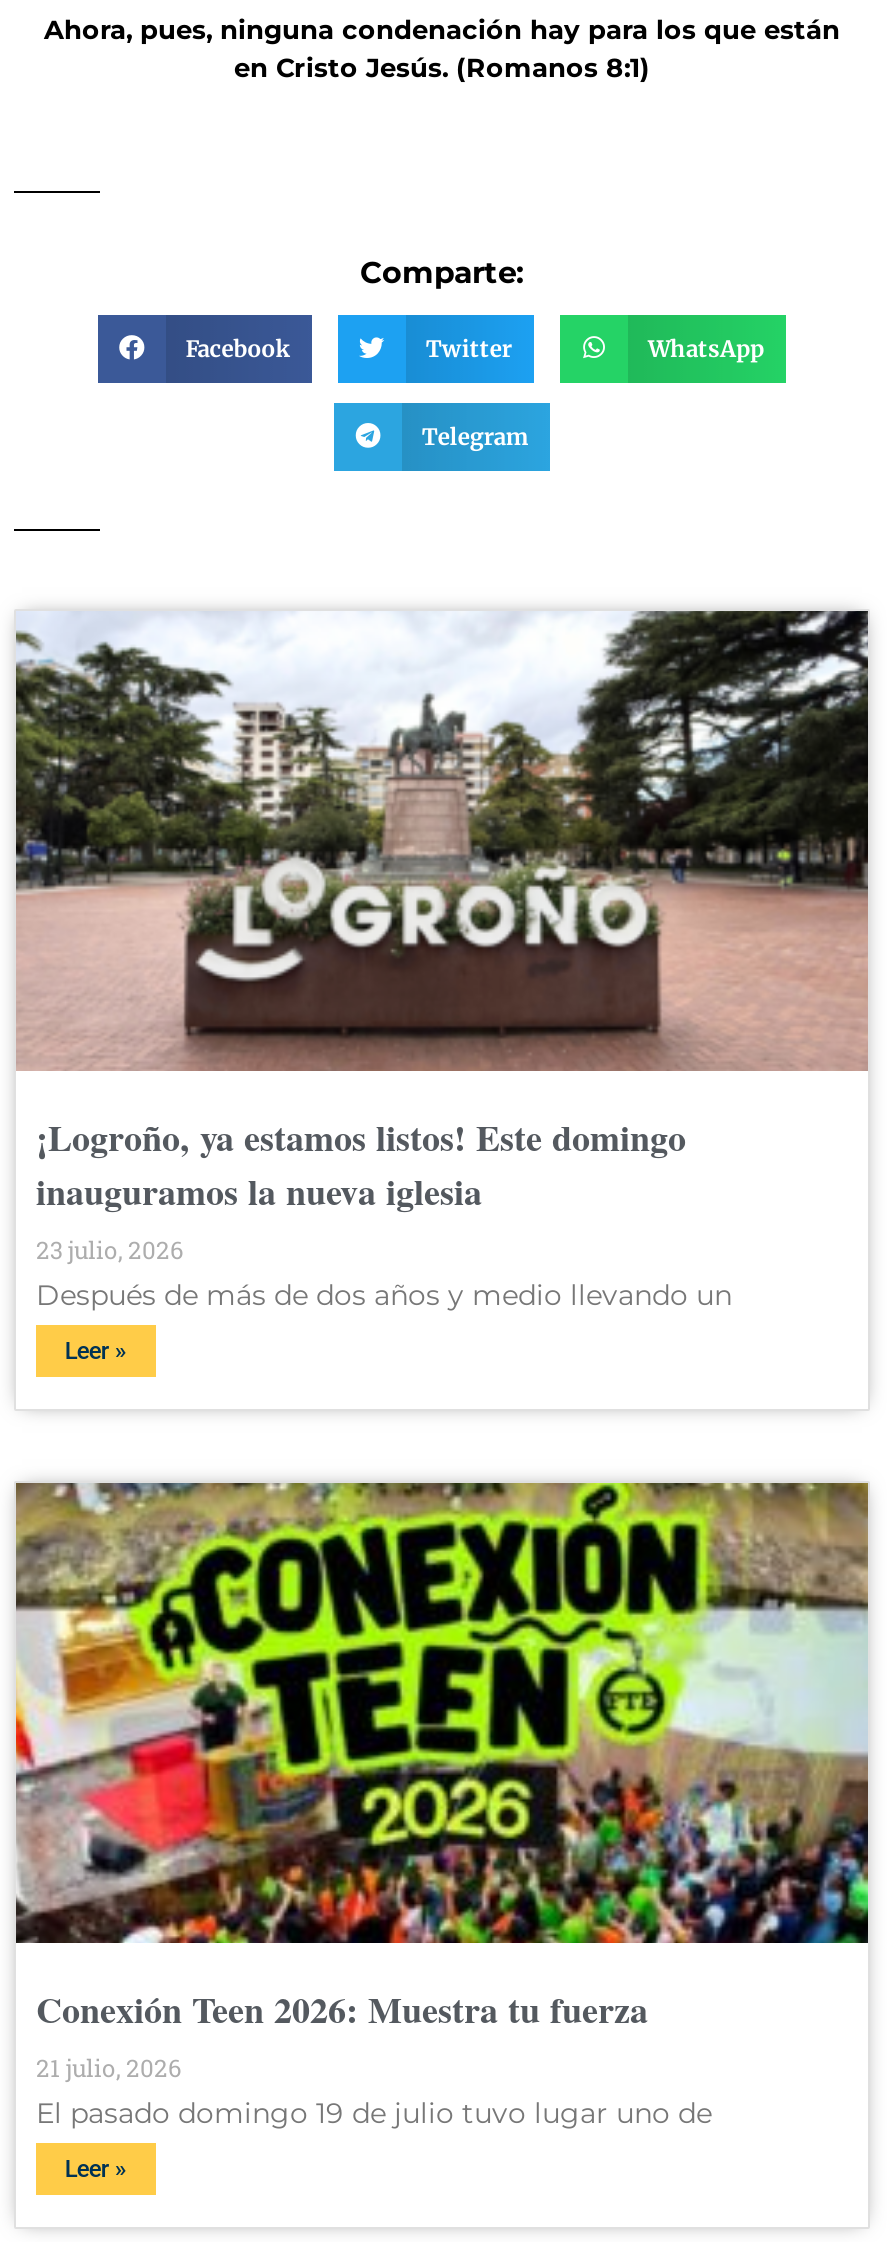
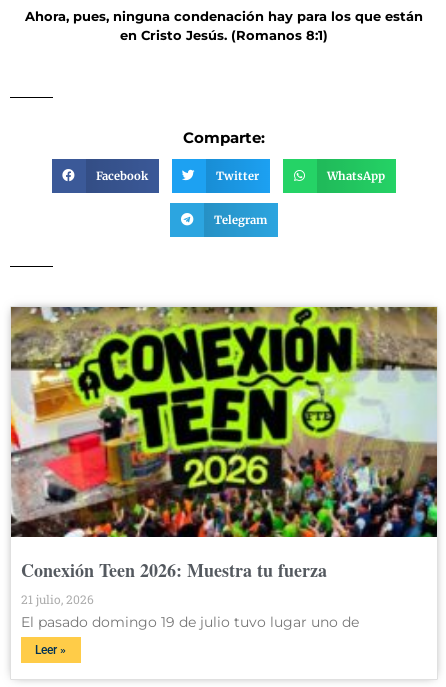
- [image]
- ¡Logroño, ya estamos listos! Este domingo
- inauguramos la nueva iglesia
- 23 julio, 2026
- Después de más de dos años y medio llevando un
- Leer »
